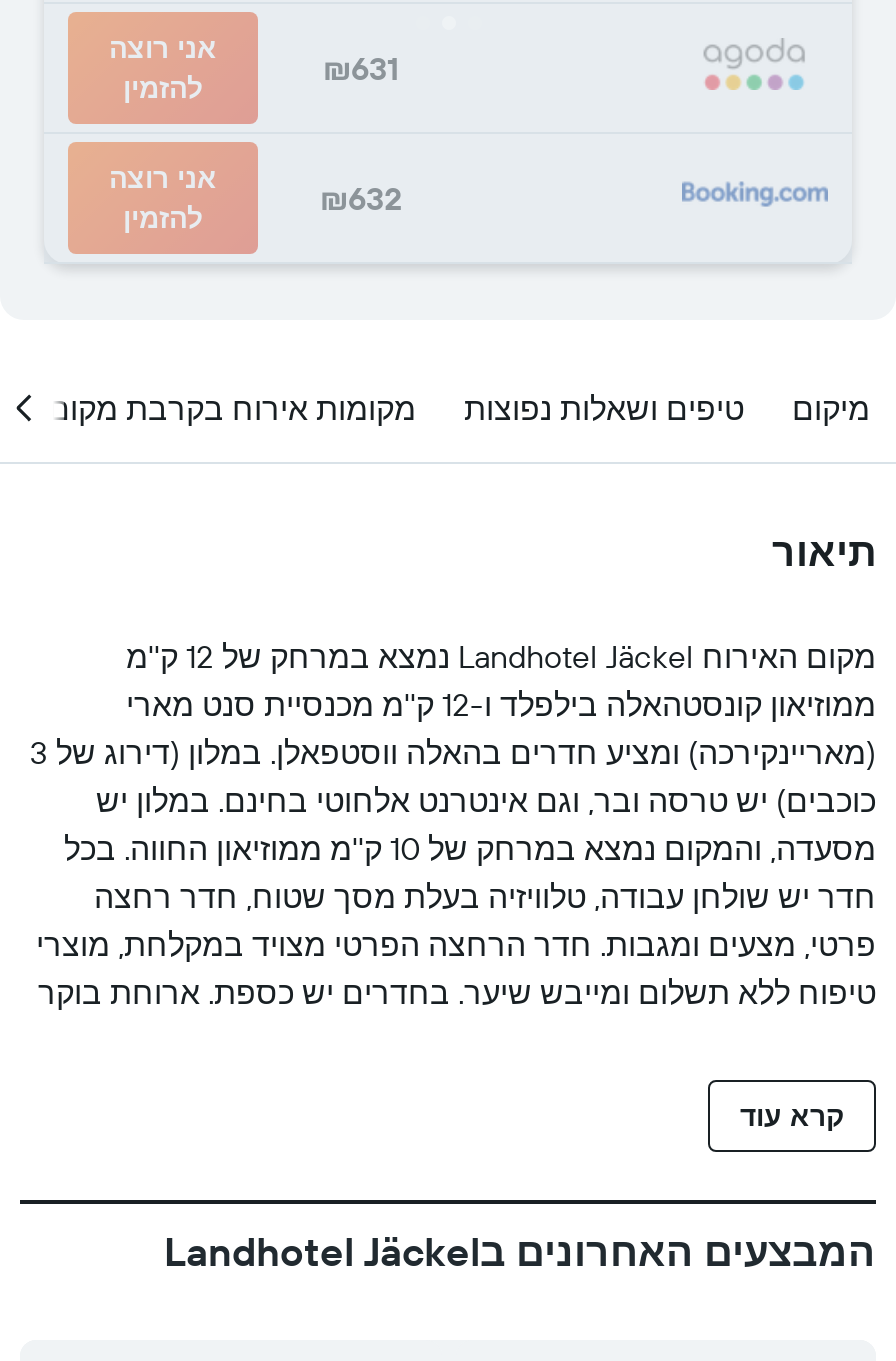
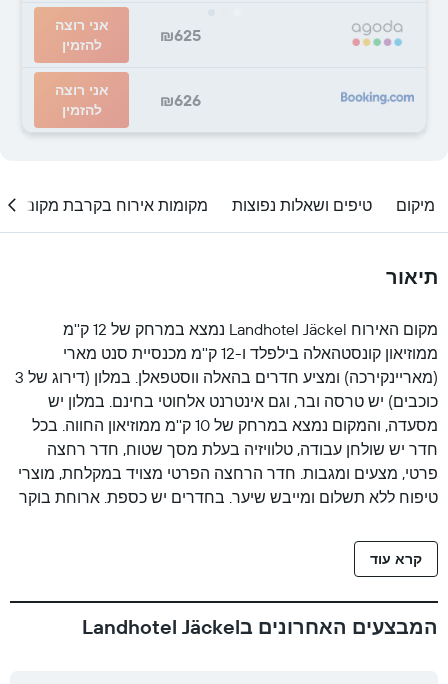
- ₪631
+ ₪625

- ₪632
+ ₪626
